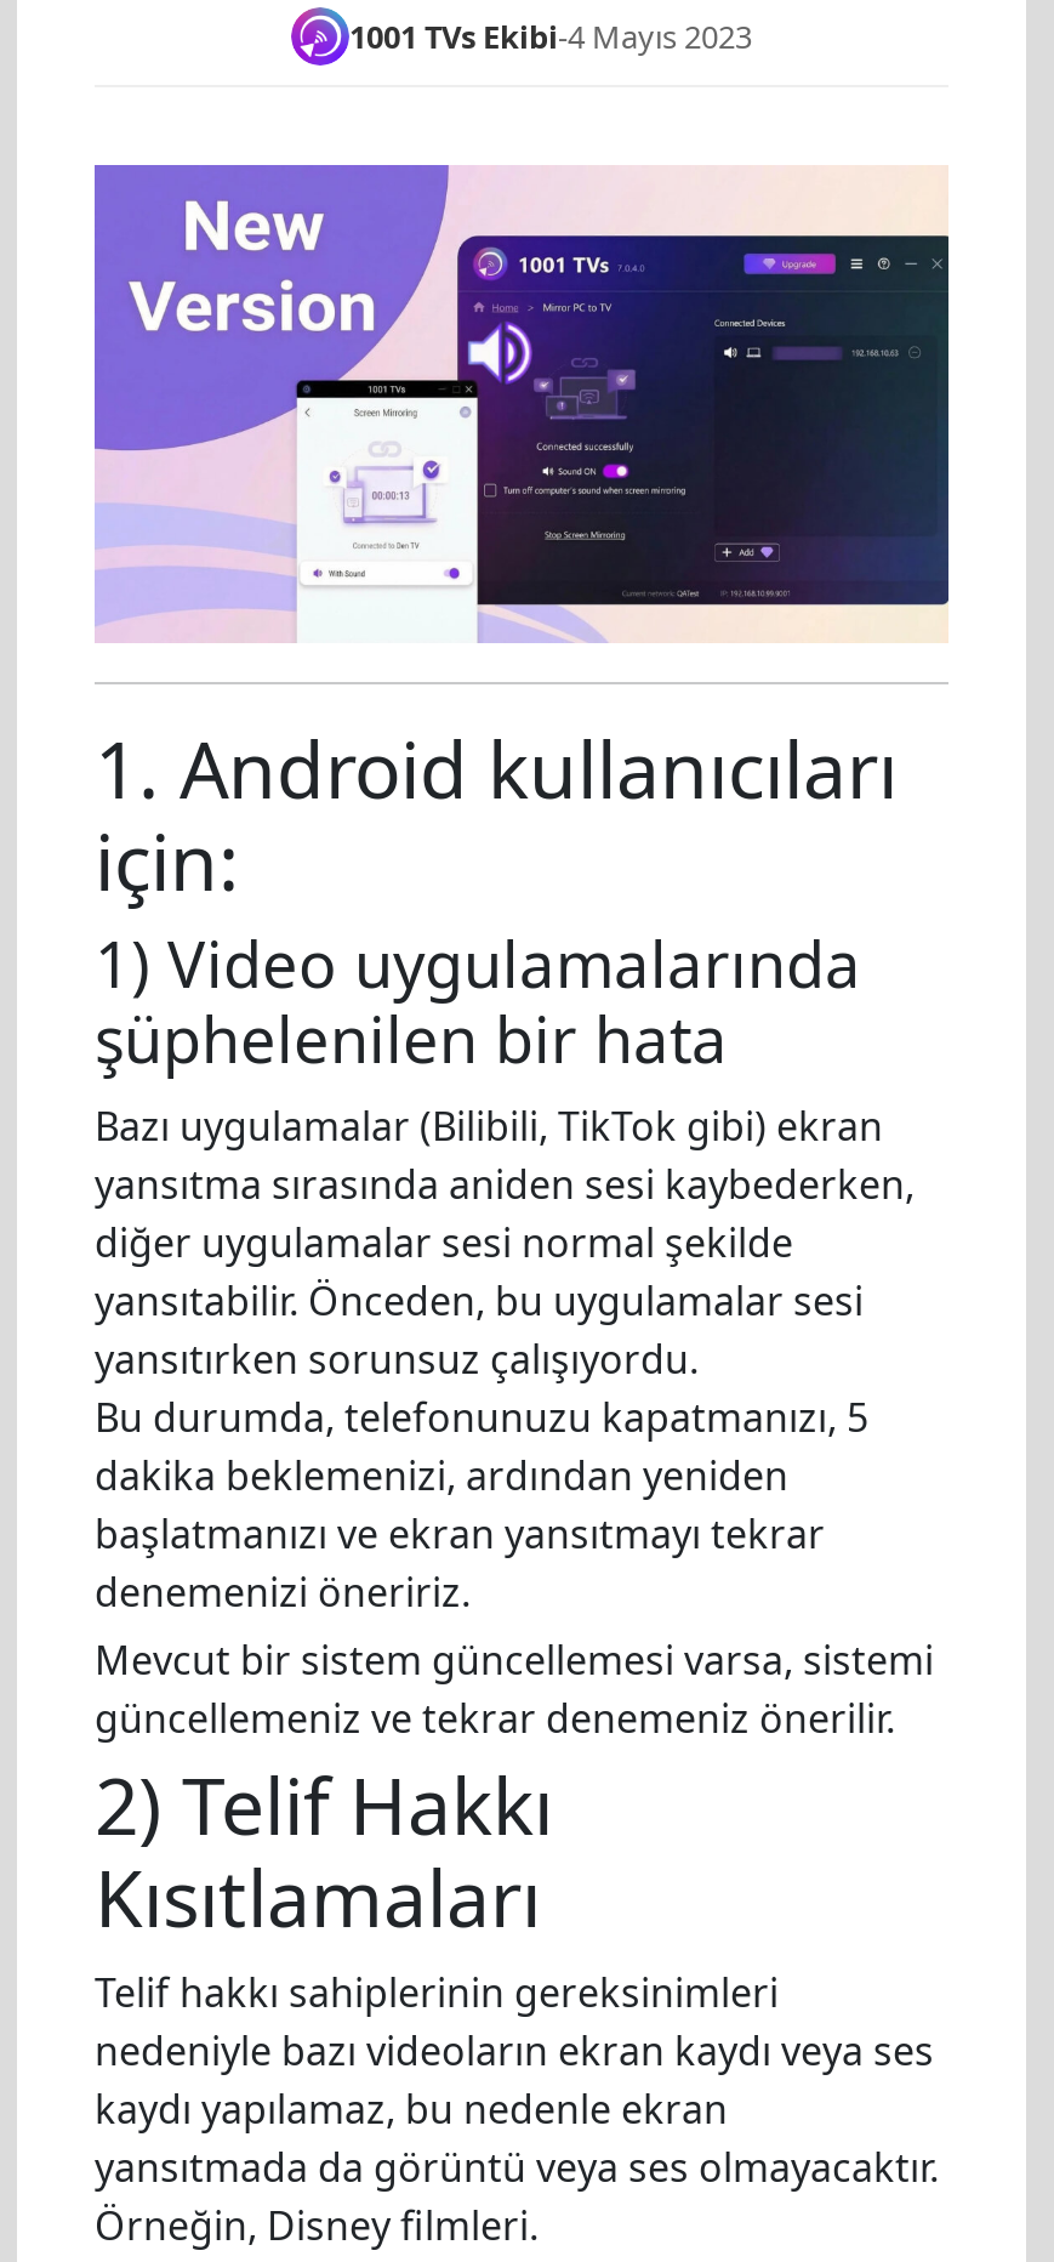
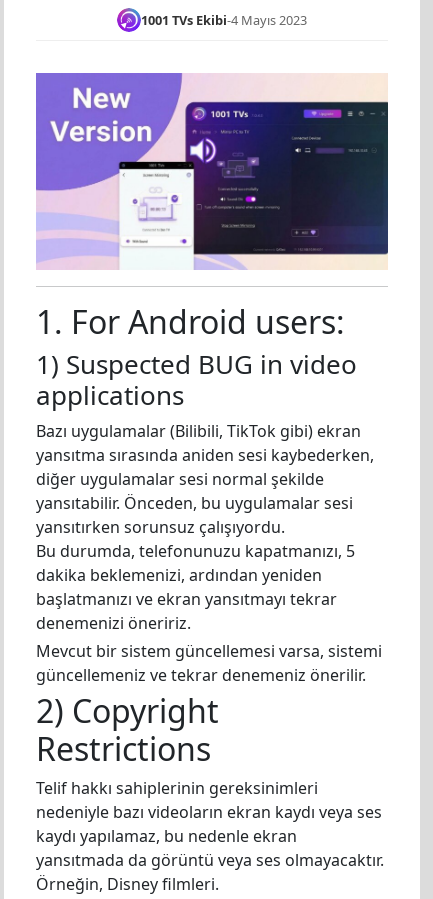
- 1. Android kullanıcıları
- için:
- 1) Video uygulamalarında
- şüphelenilen bir hata
+ 1. For Android users:
+ 1) Suspected BUG in video
+ applications

- 2) Telif Hakkı
- Kısıtlamaları
+ 2) Copyright
+ Restrictions
